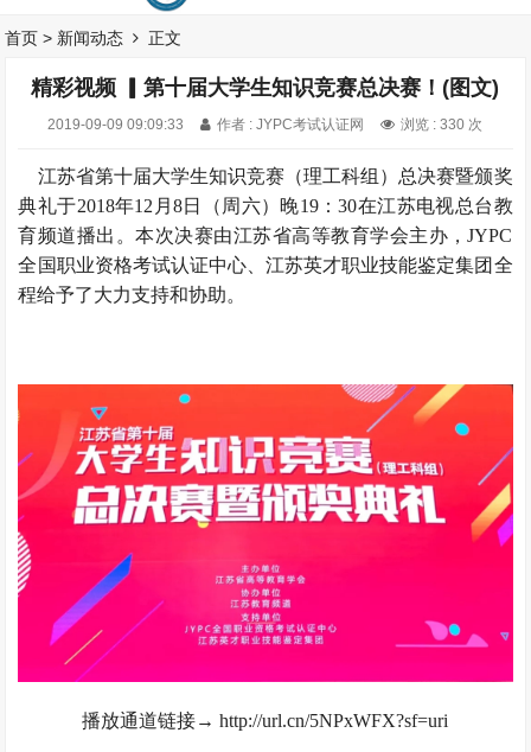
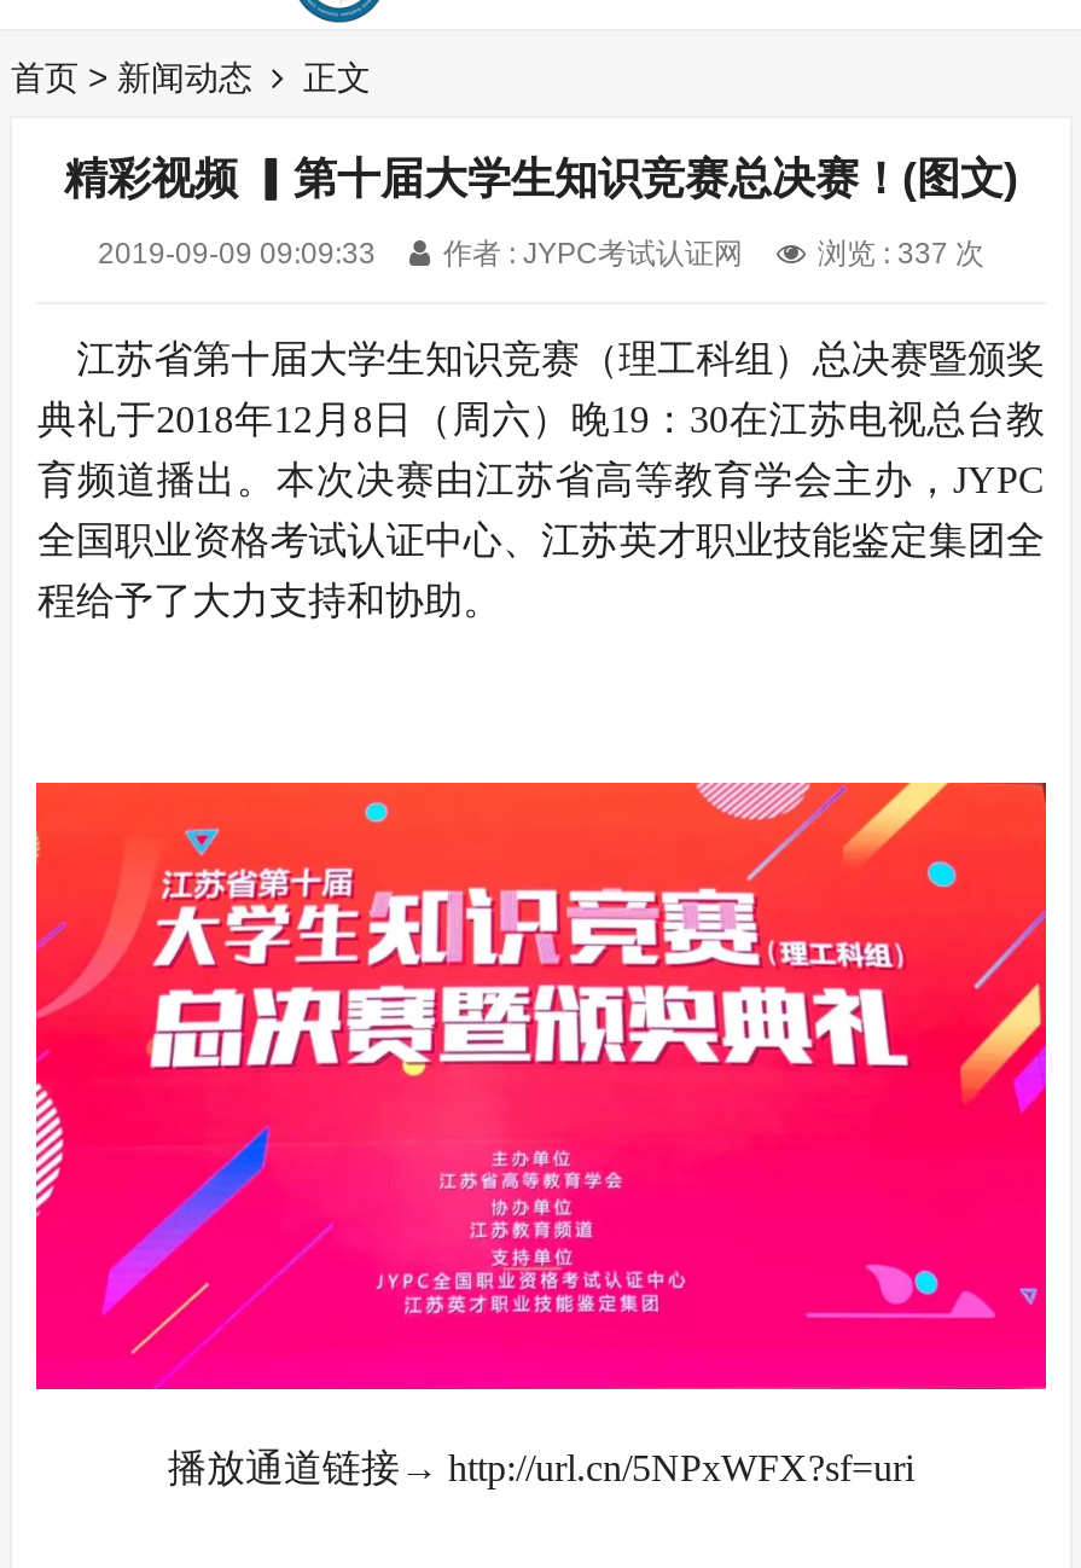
- 浏览 : 330 次
+ 浏览 : 337 次
